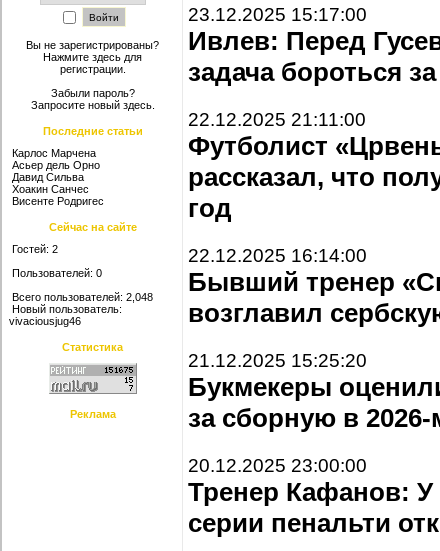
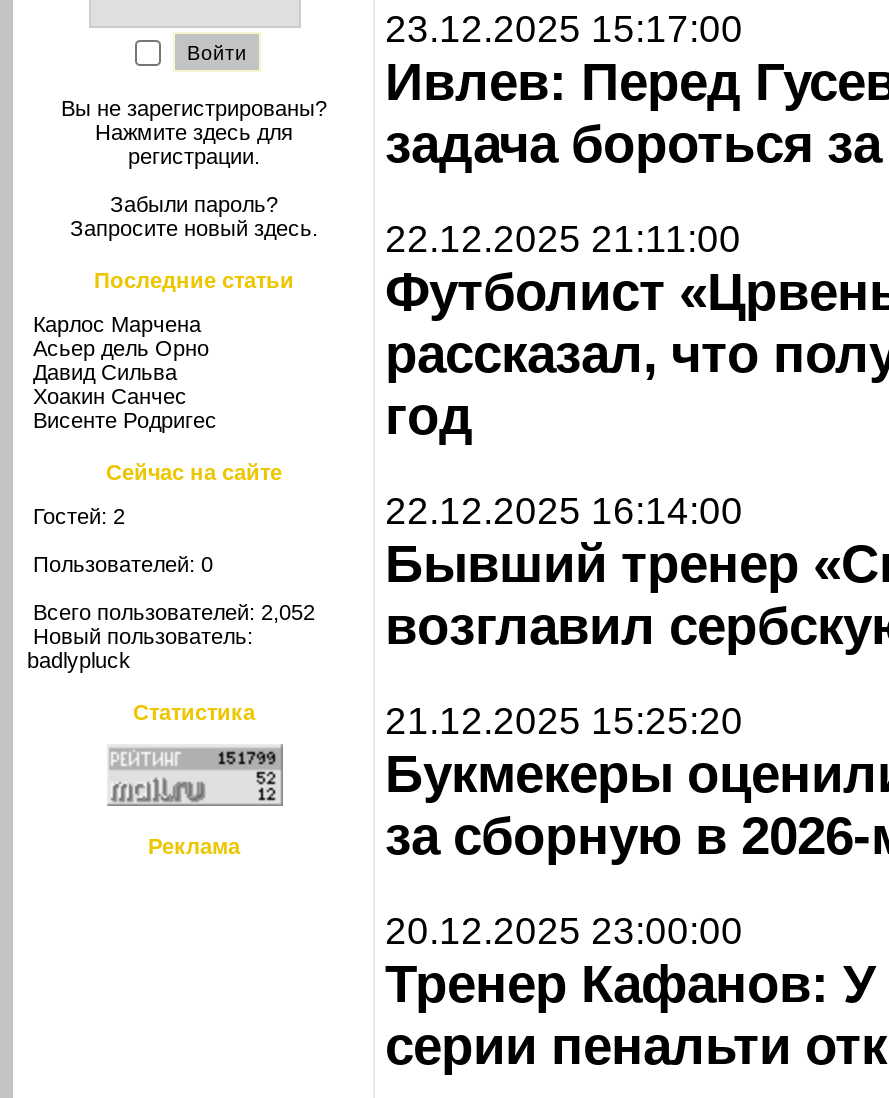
- Всего пользователей: 2,048
+ Всего пользователей: 2,052

- vivaciousjug46
+ badlypluck
